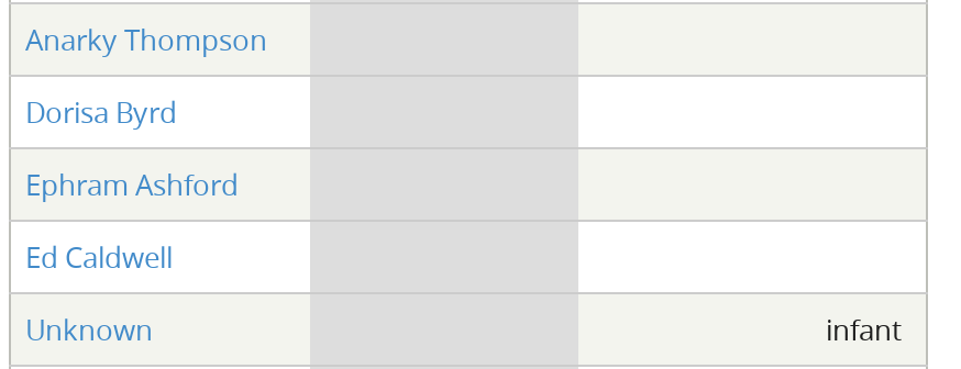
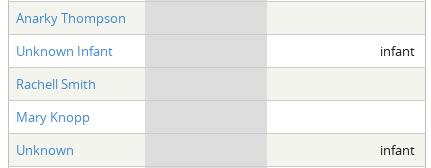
- Dorisa Byrd
+ Unknown Infant
+ infant

- Ephram Ashford
+ Rachell Smith

- Ed Caldwell
+ Mary Knopp
